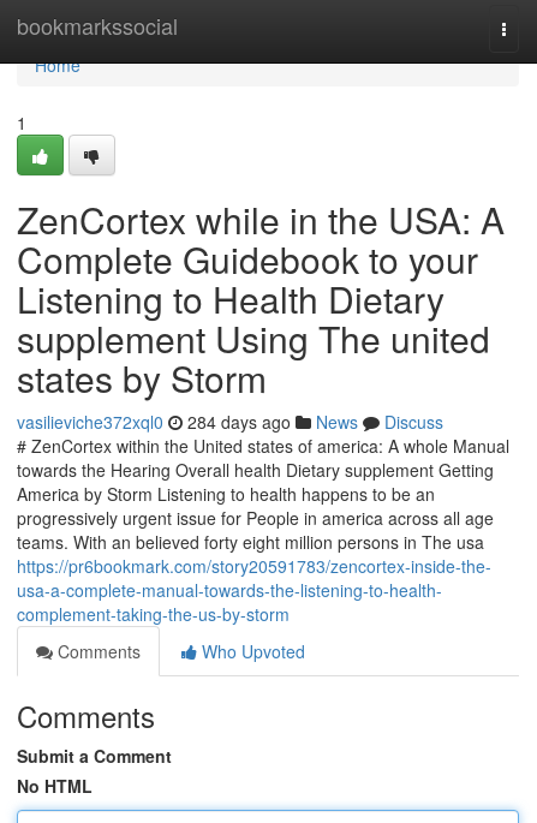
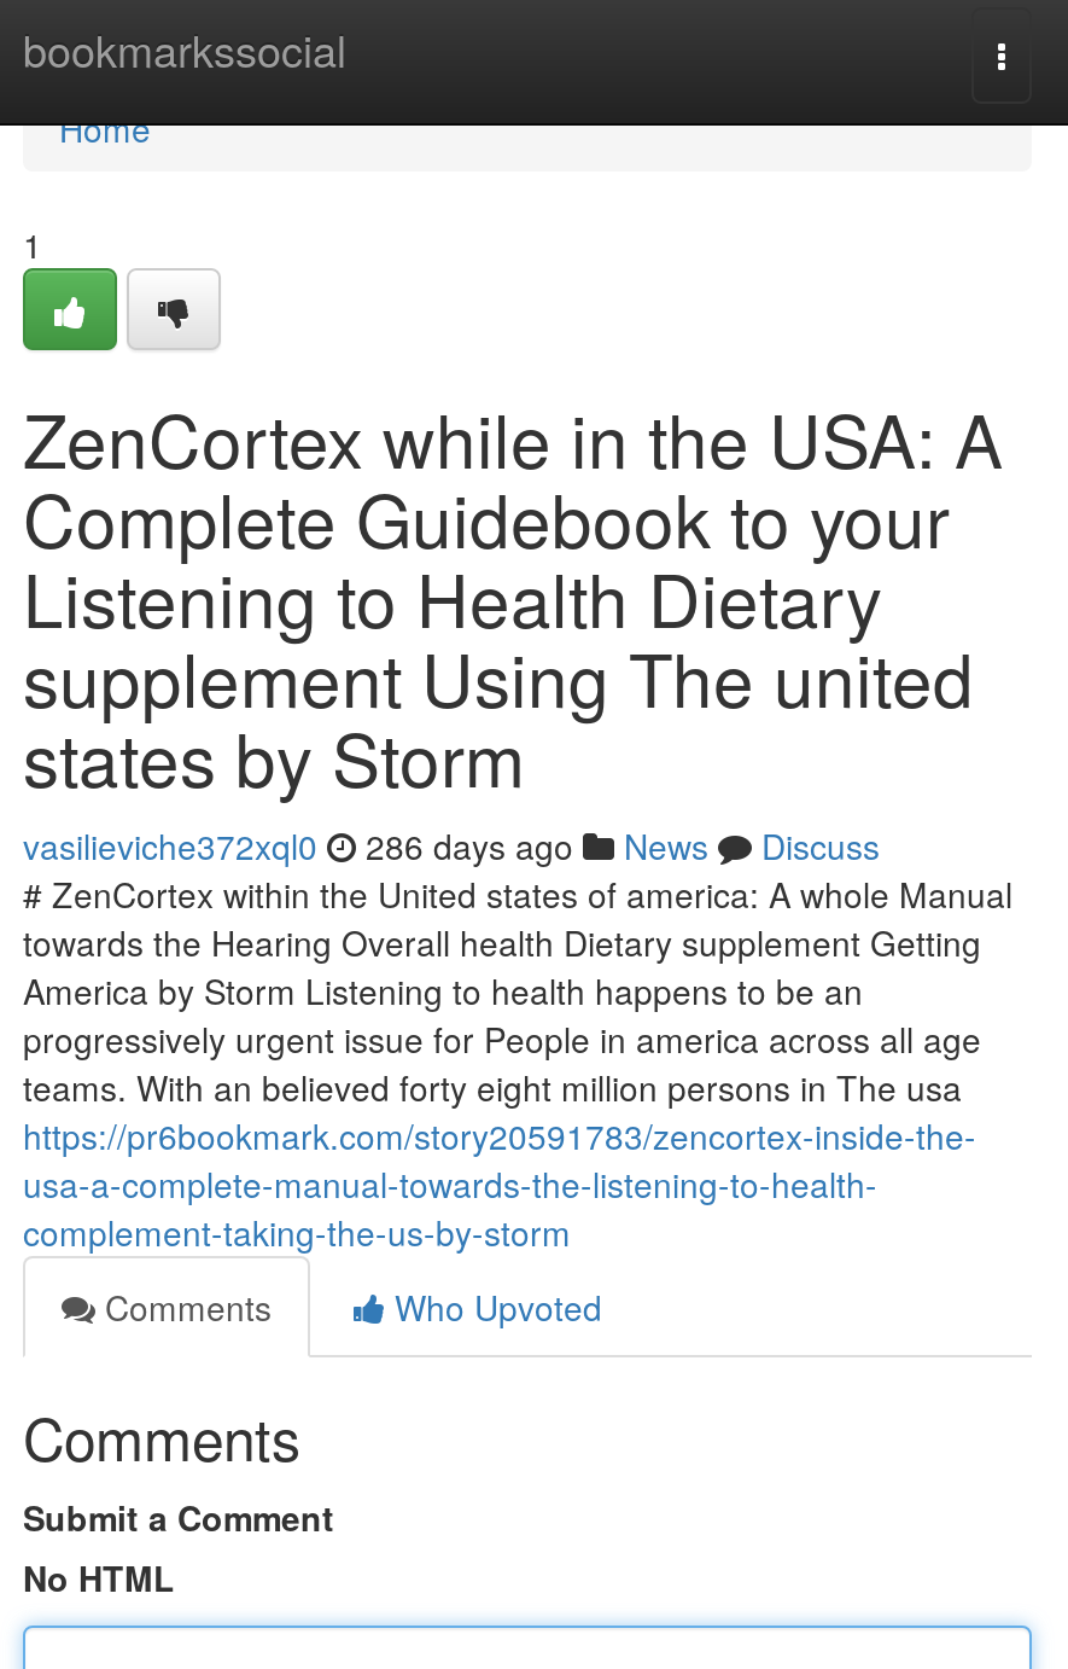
- vasilieviche372xql0 284 days ago News Discuss
+ vasilieviche372xql0 286 days ago News Discuss
